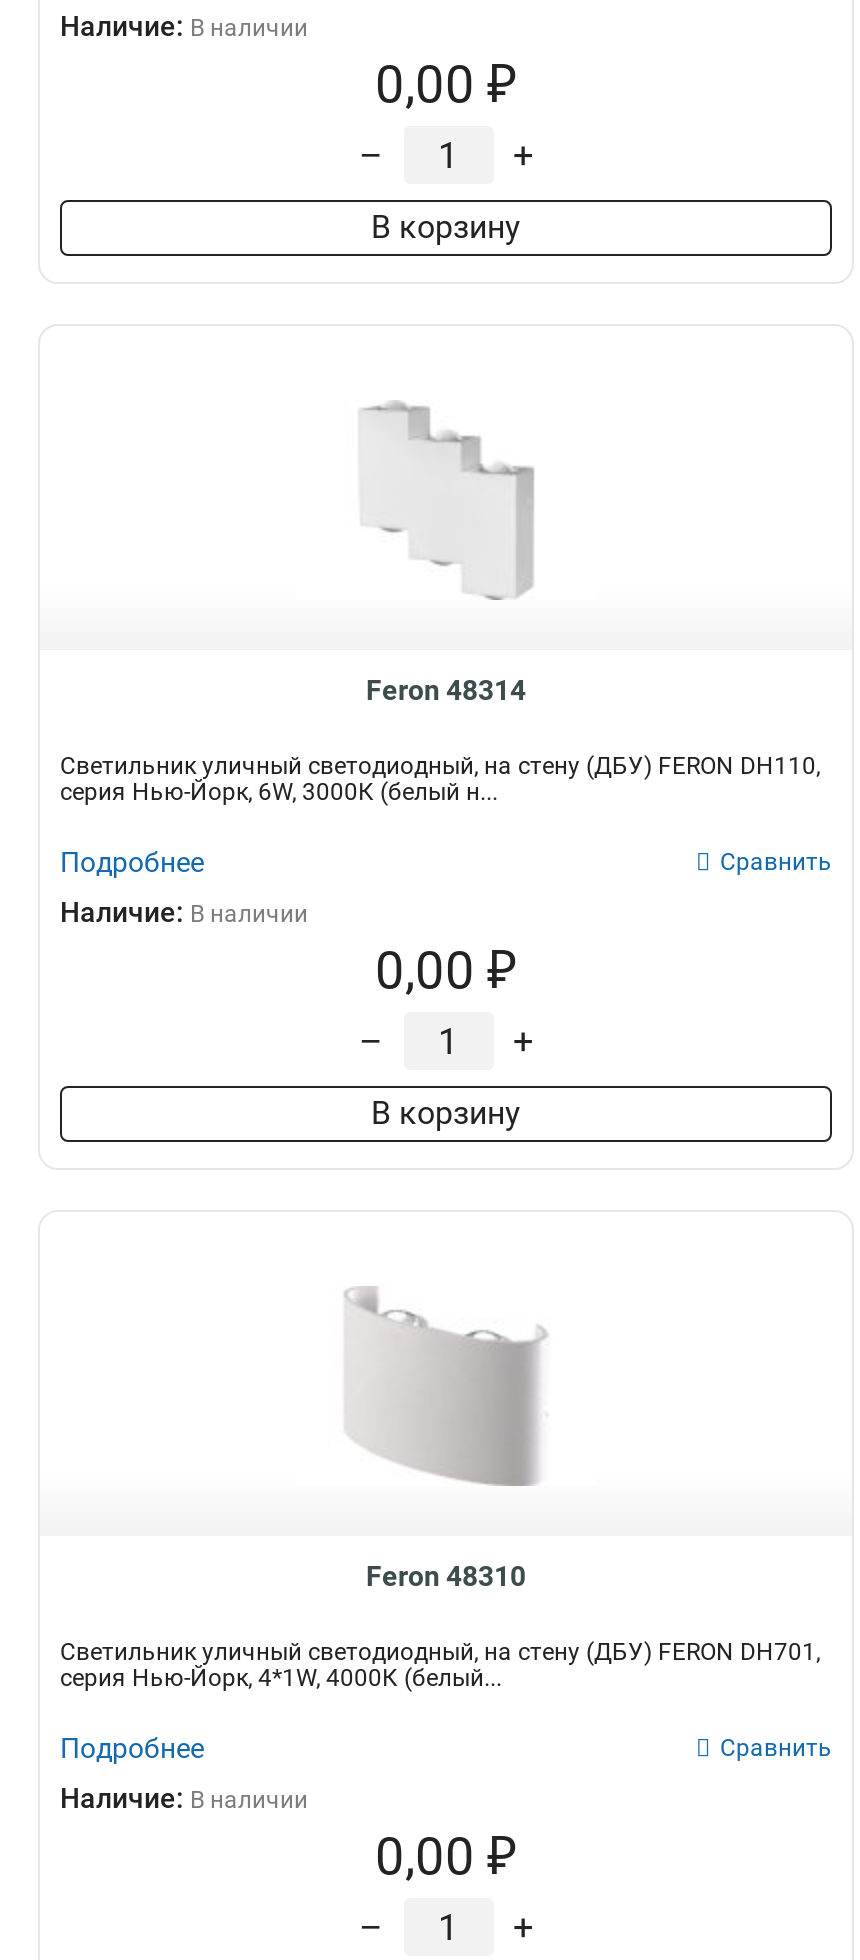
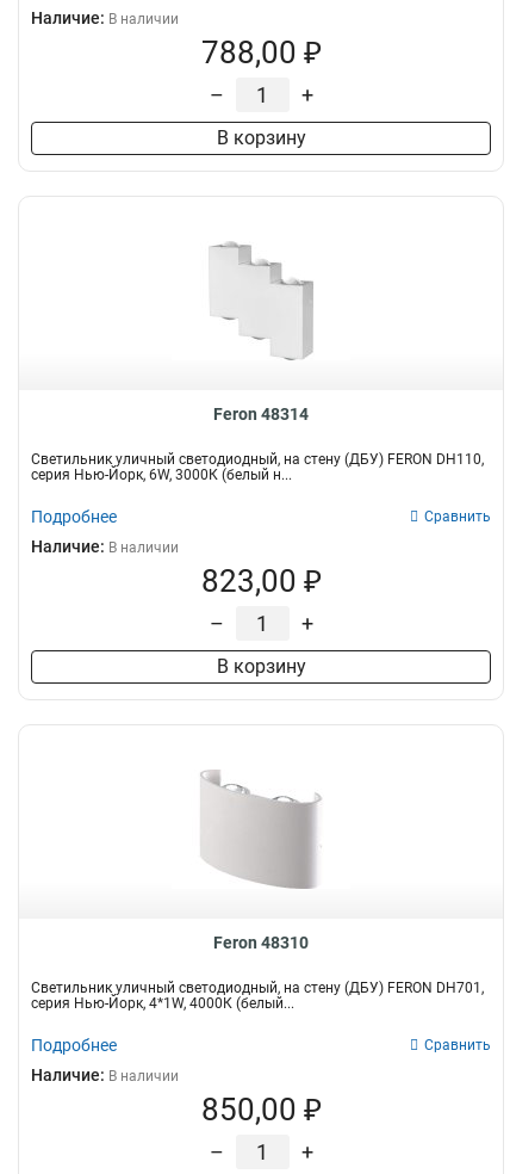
- 0,00 ₽
+ 788,00 ₽

- 0,00 ₽
+ 823,00 ₽

- 0,00 ₽
+ 850,00 ₽
